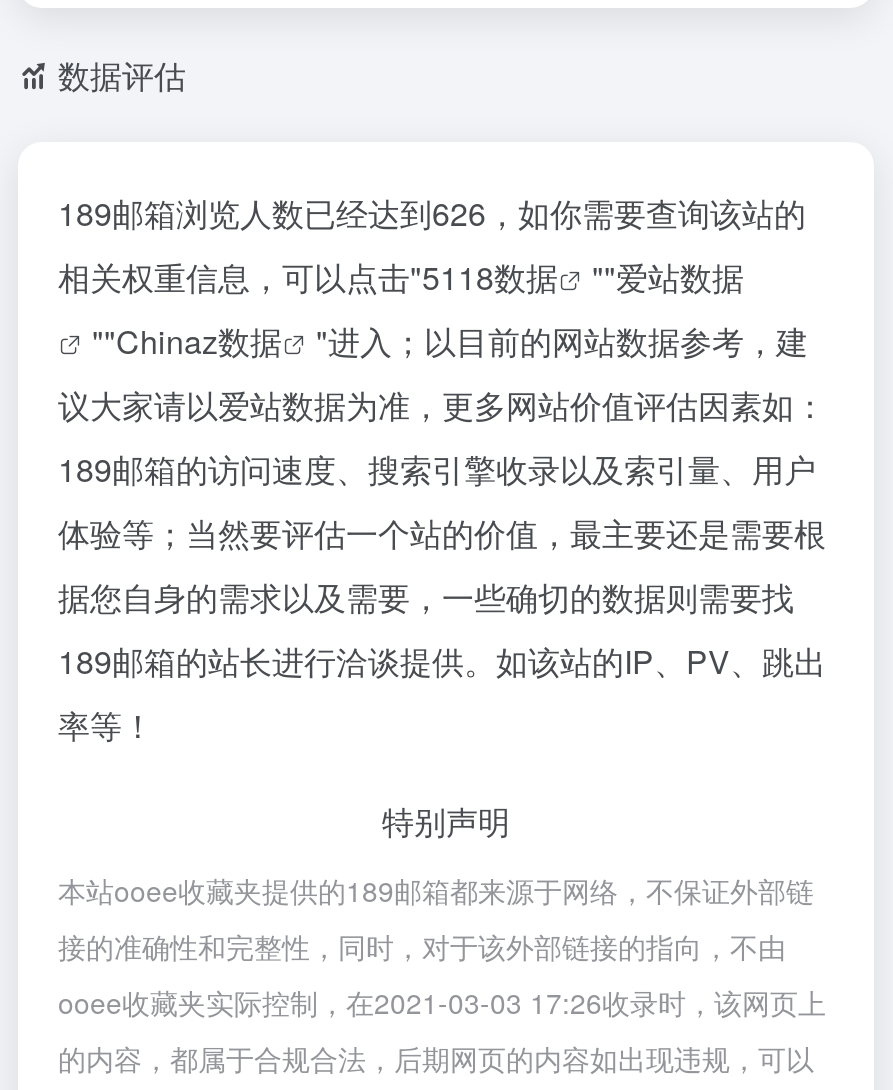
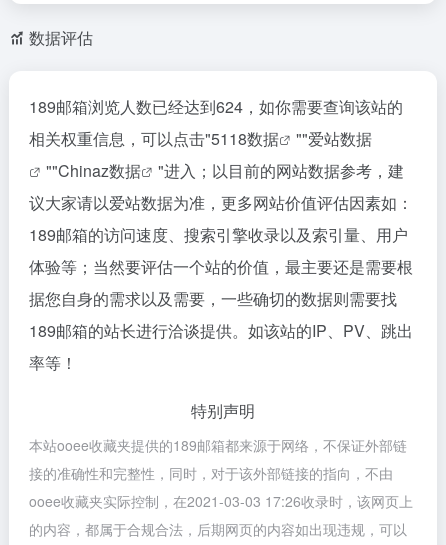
- 189邮箱浏览人数已经达到626，如你需要查询该站的
+ 189邮箱浏览人数已经达到624，如你需要查询该站的
